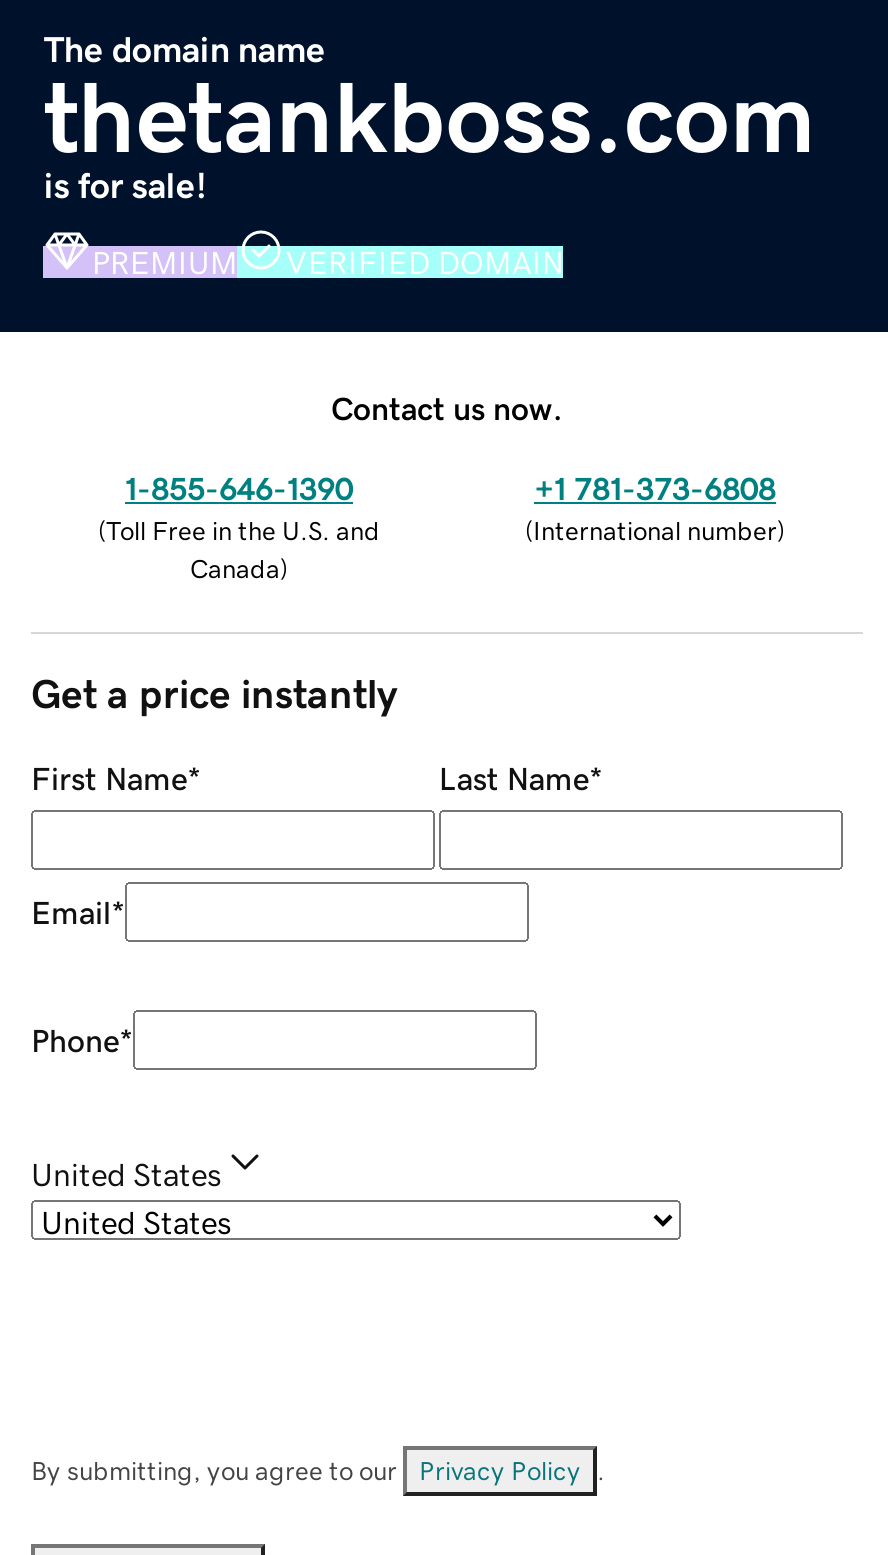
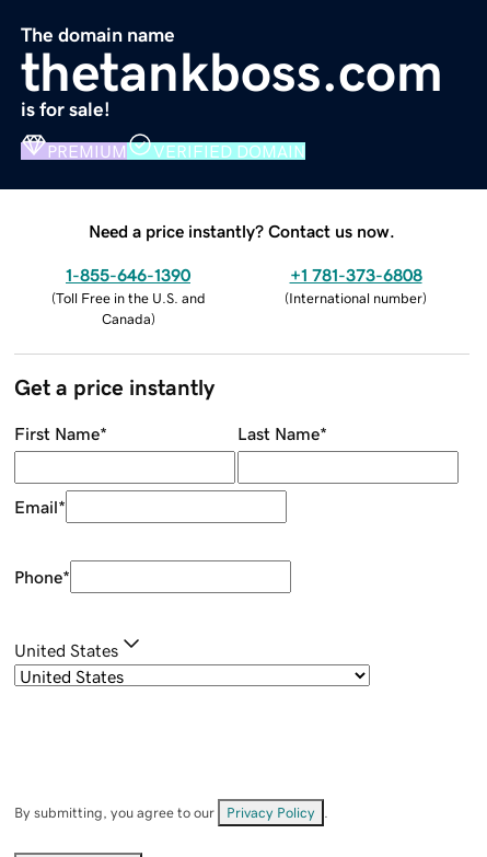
- Contact us now.
+ Need a price instantly? Contact us now.
